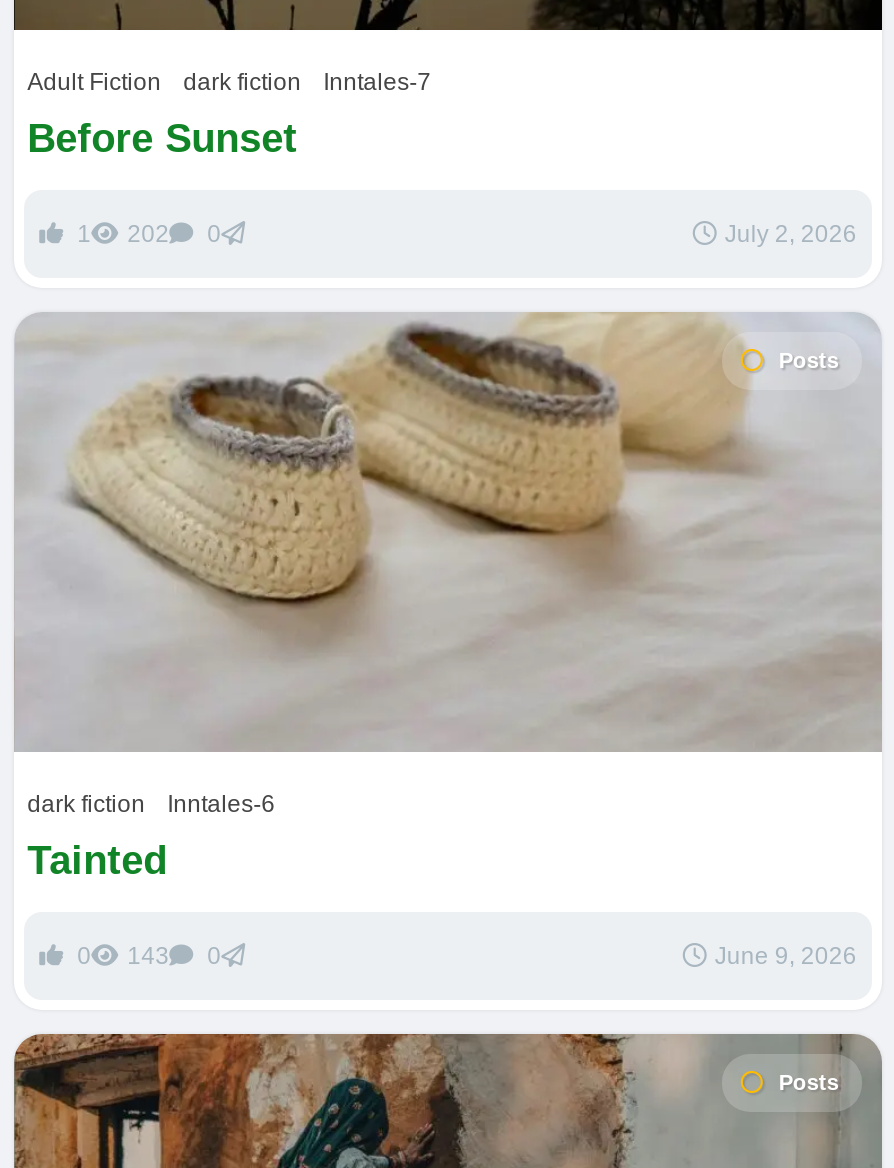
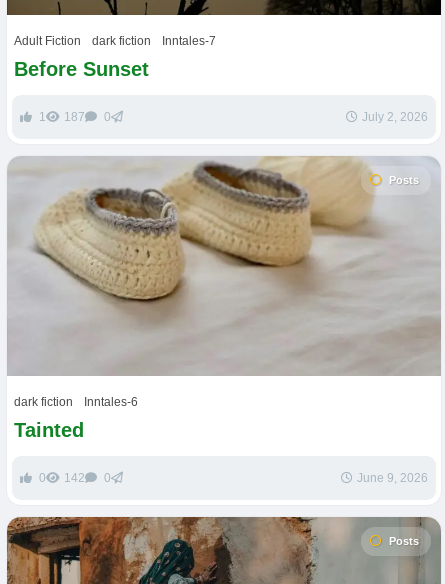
- 1 202 0
+ 1 187 0

- 0 143 0
+ 0 142 0
